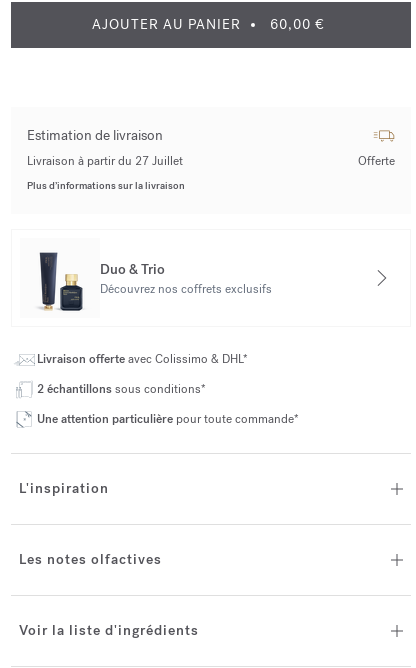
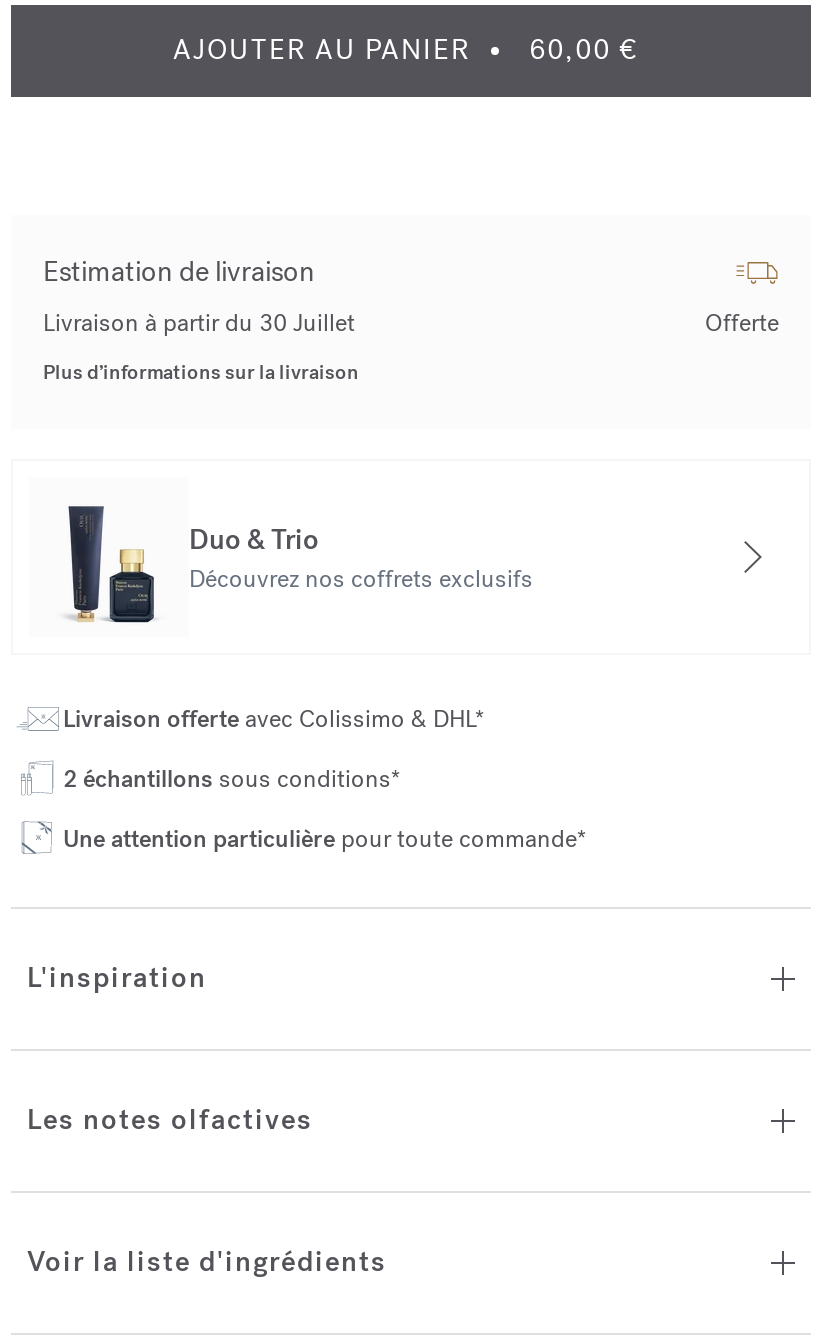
- Livraison à partir du 27 Juillet
+ Livraison à partir du 30 Juillet
